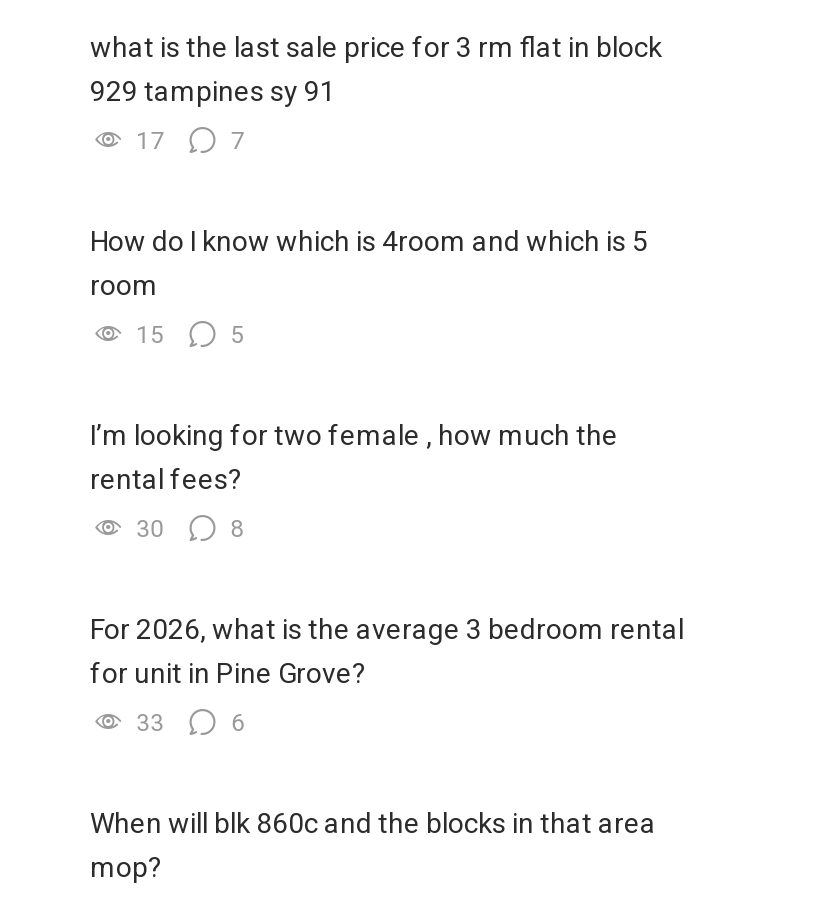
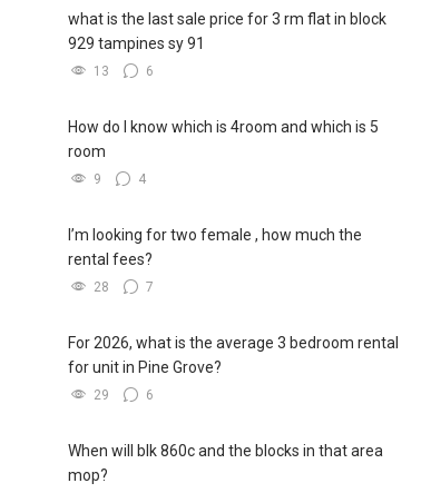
- 17
+ 13

- 7
+ 6

- 15
+ 9

- 5
+ 4

- 30
+ 28

- 8
+ 7

- 33
+ 29
